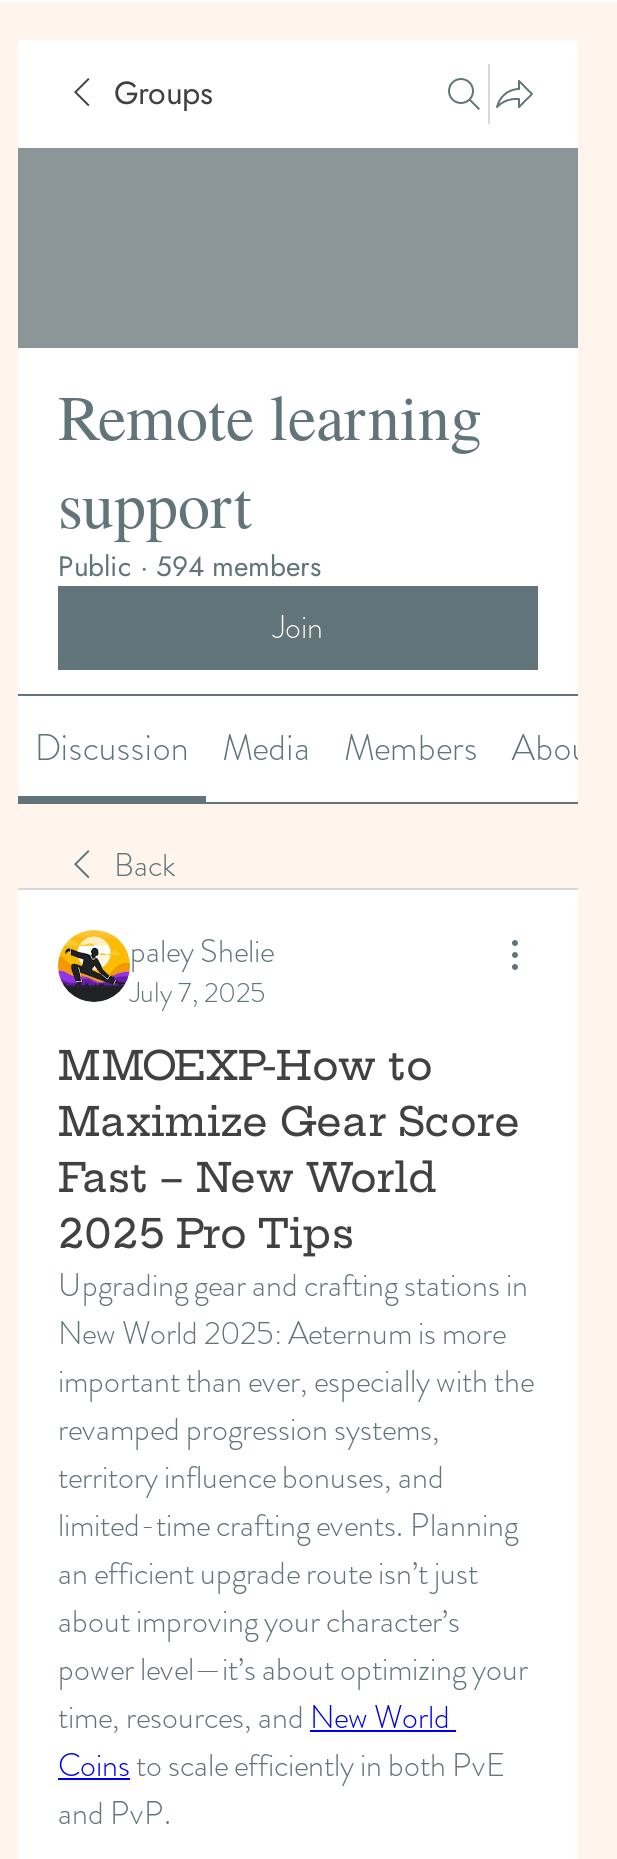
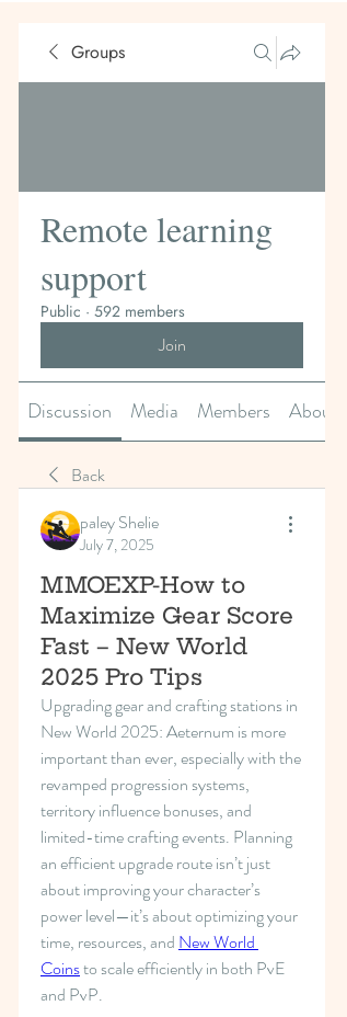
- Public · 594 members
+ Public · 592 members
